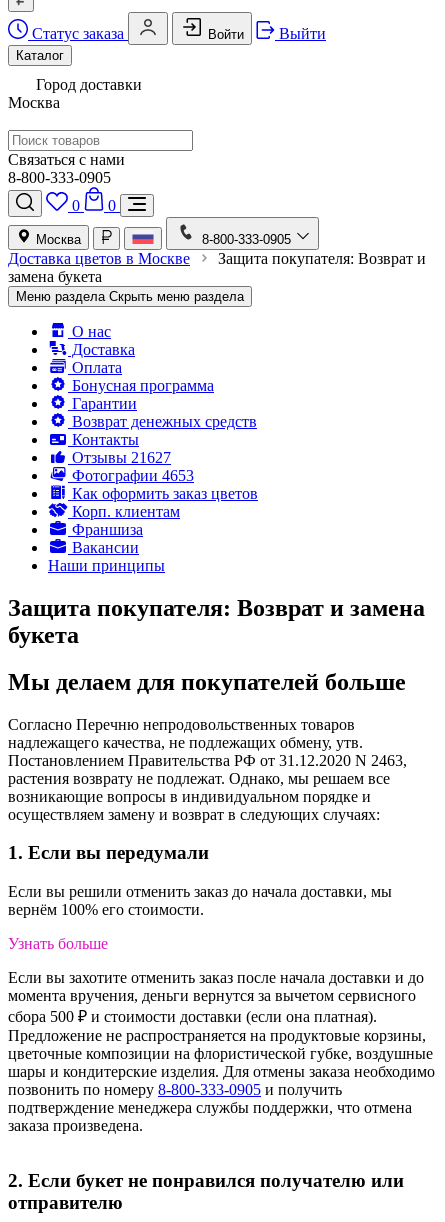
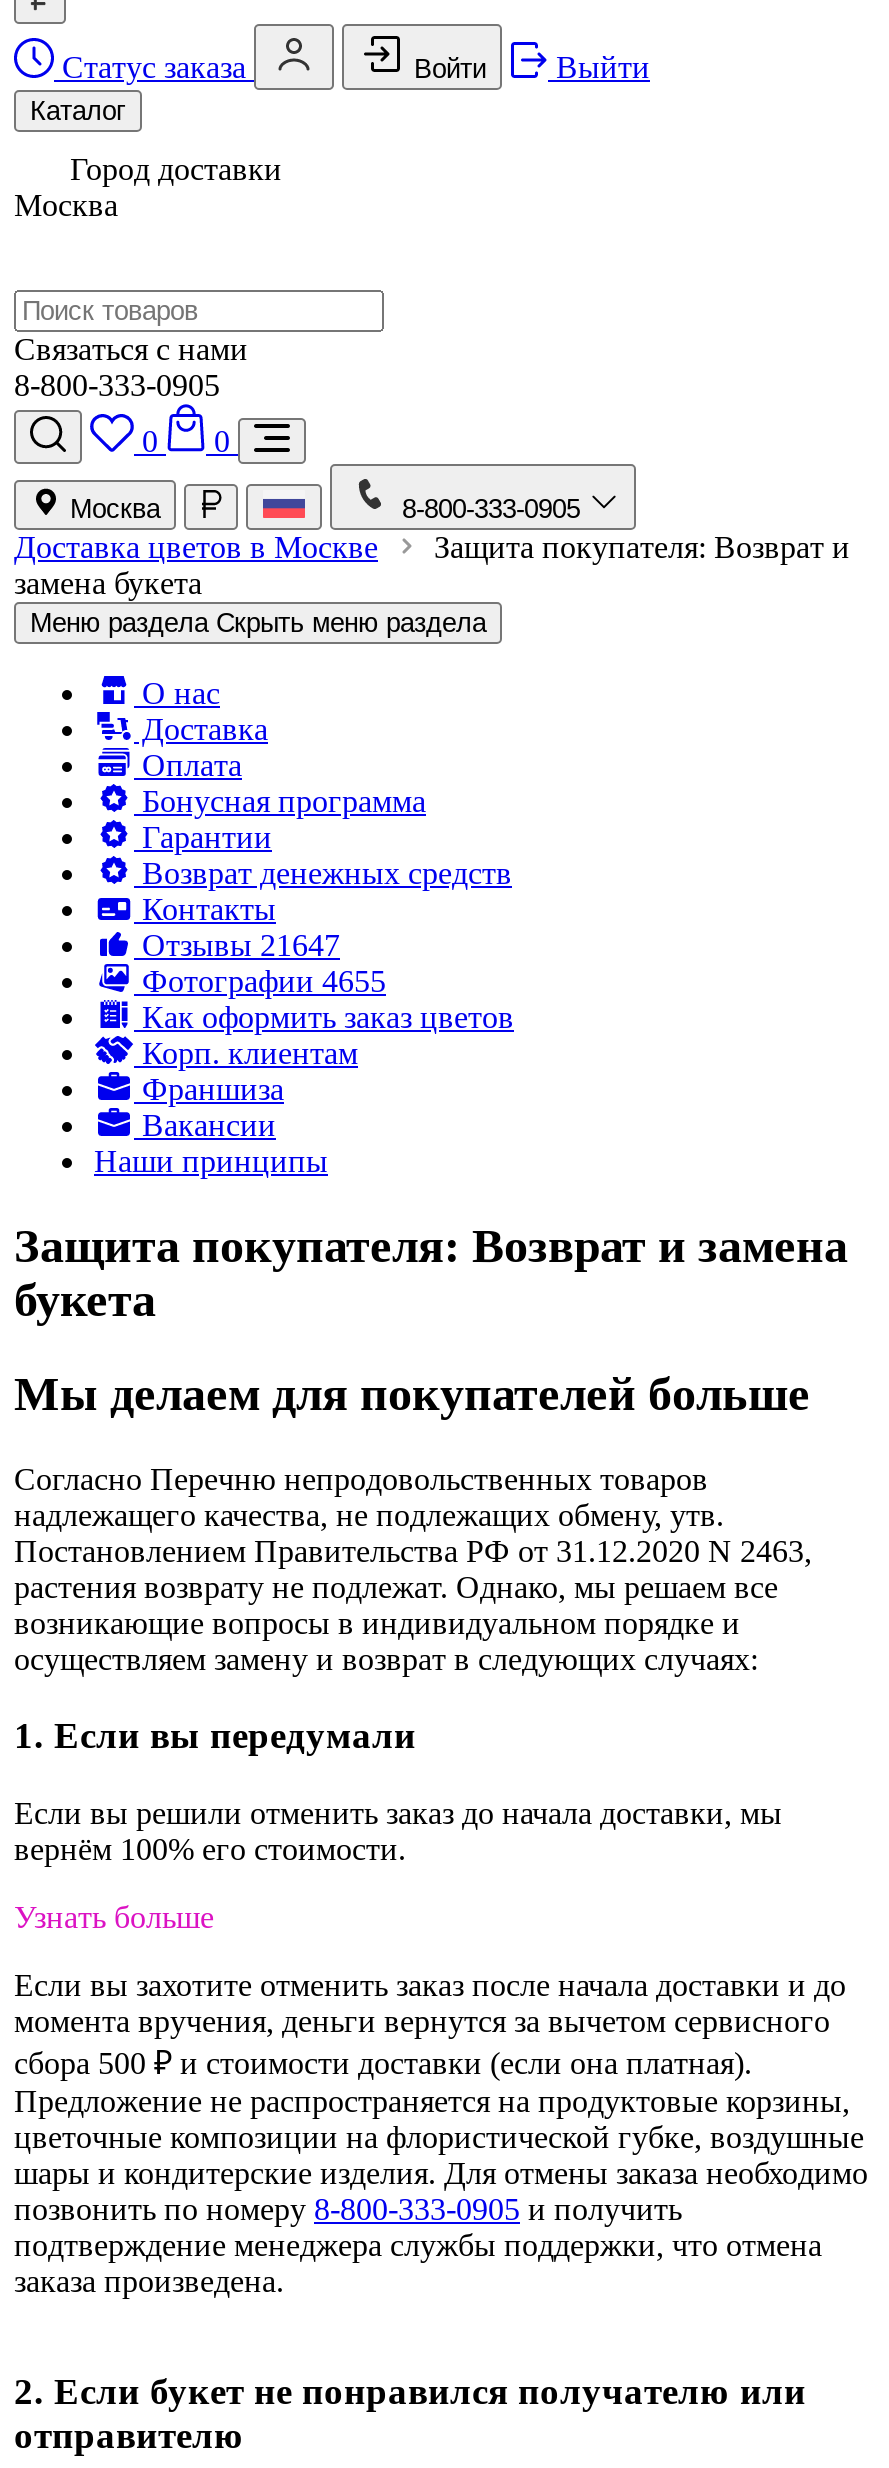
- Отзывы 21627
+ Отзывы 21647

- Фотографии 4653
+ Фотографии 4655
